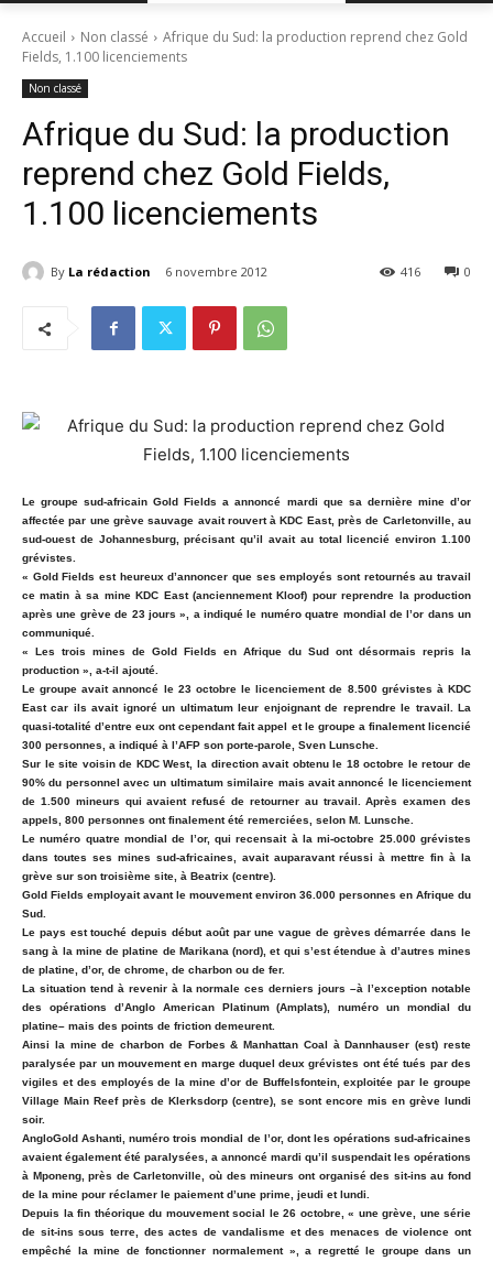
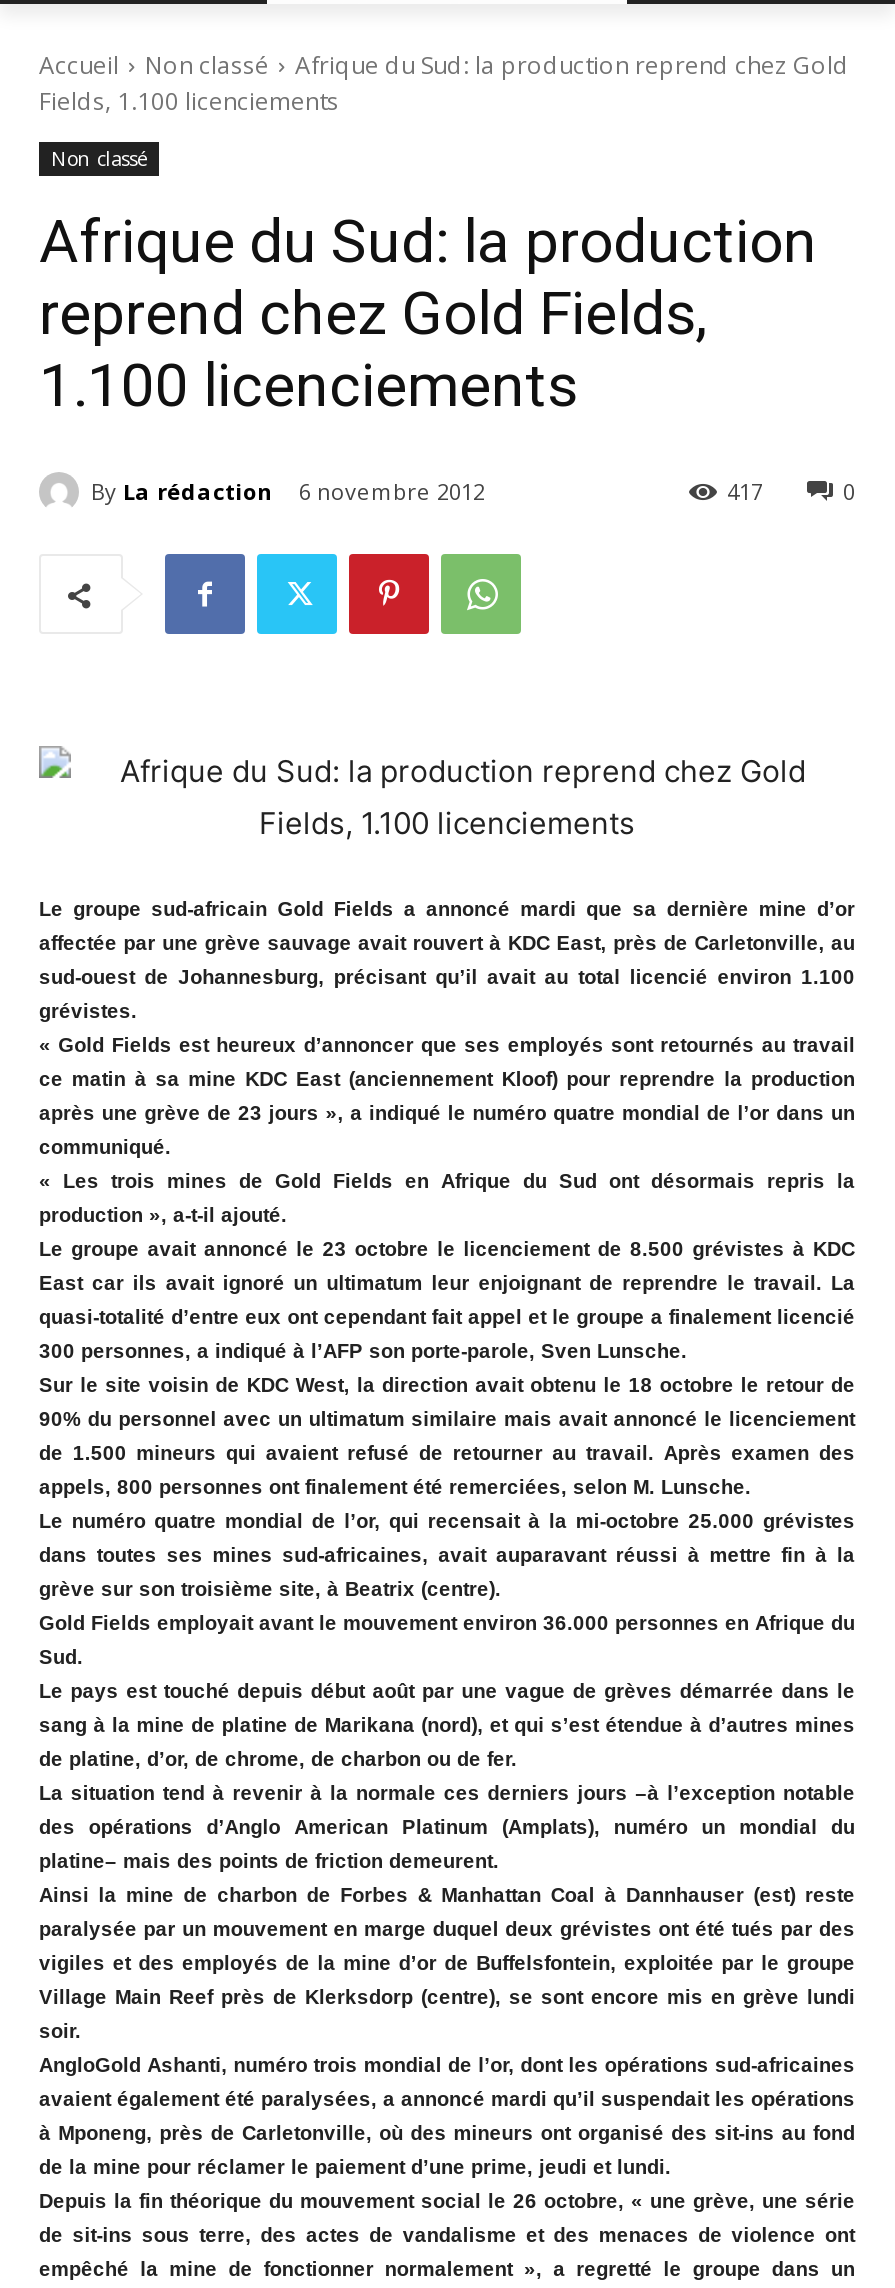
- 416
+ 417
